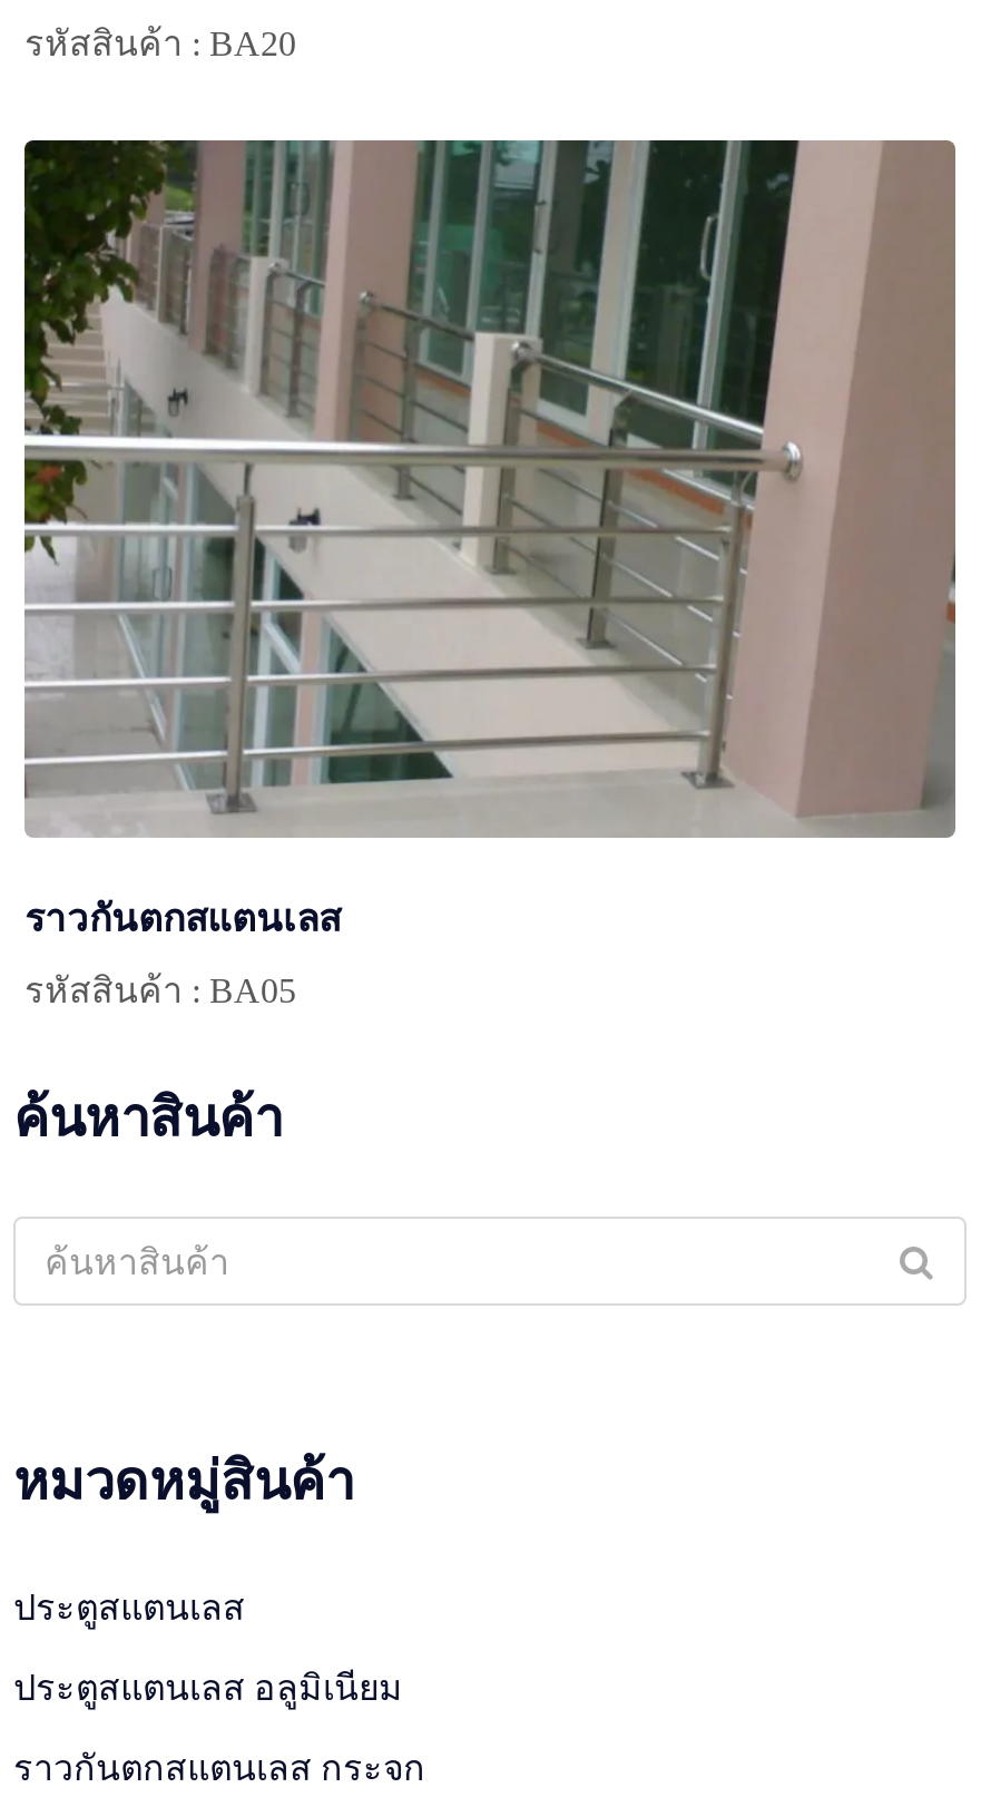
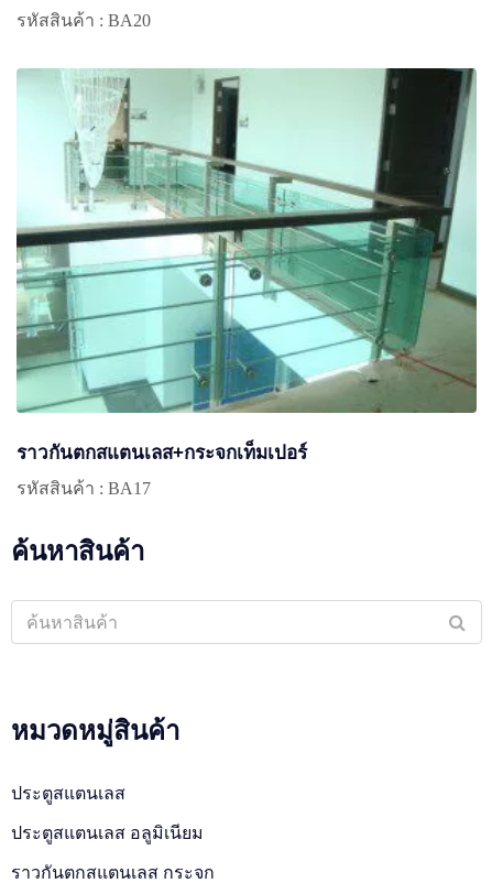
- [image]
- ราวกันตกสแตนเลส
+ [image]
+ ราวกันตกสแตนเลส+กระจกเท็มเปอร์

- รหัสสินค้า : BA05
+ รหัสสินค้า : BA17
